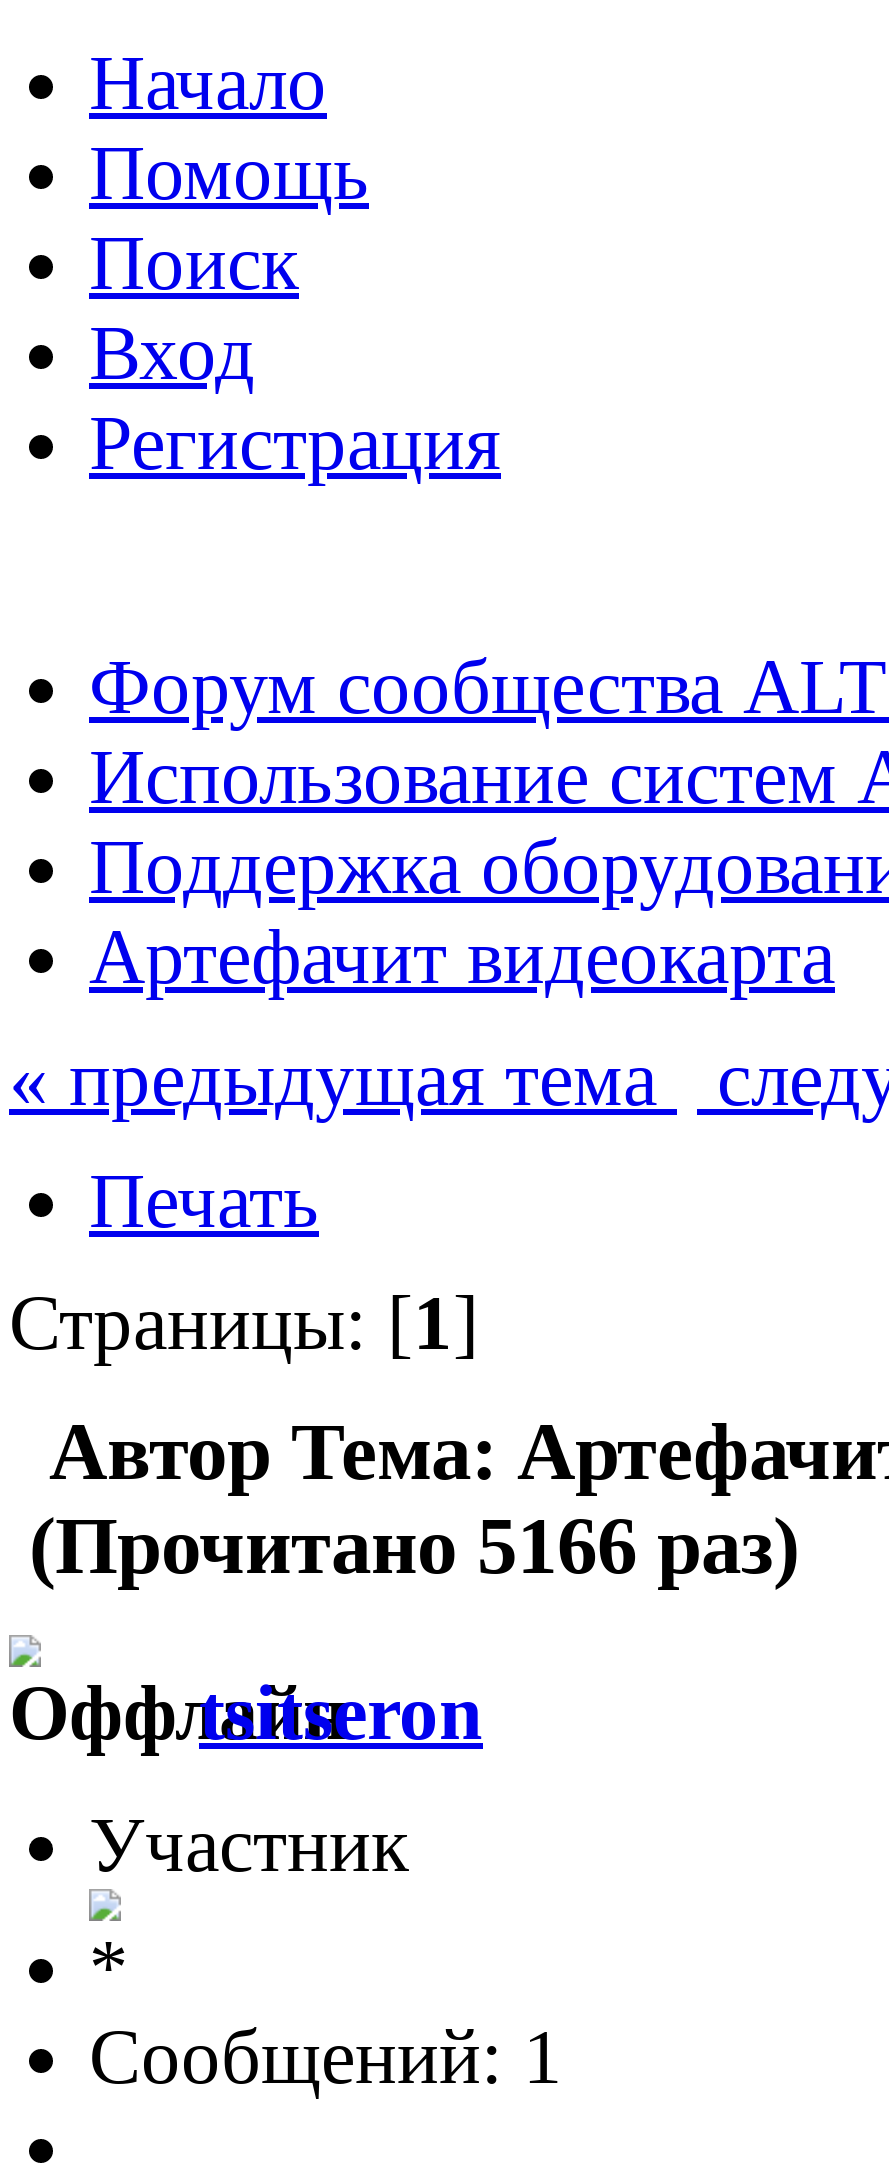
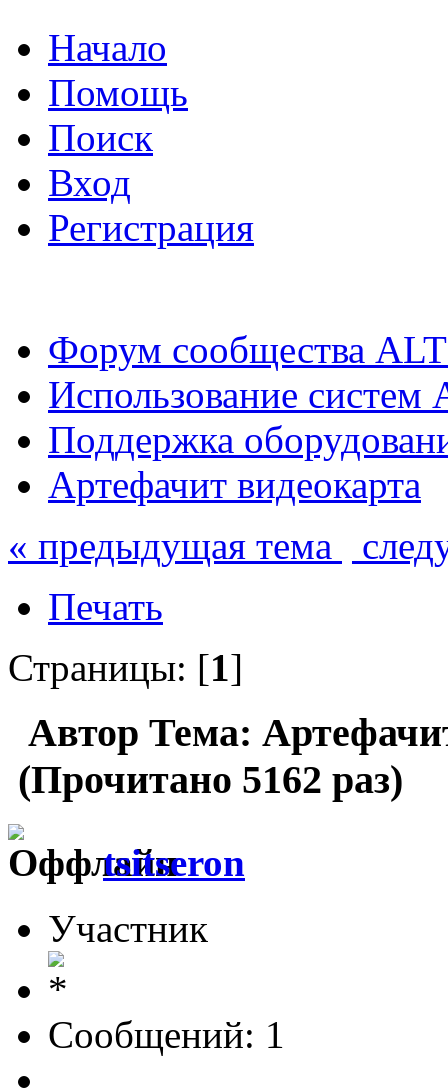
- (Прочитано 5166 раз)
+ (Прочитано 5162 раз)
